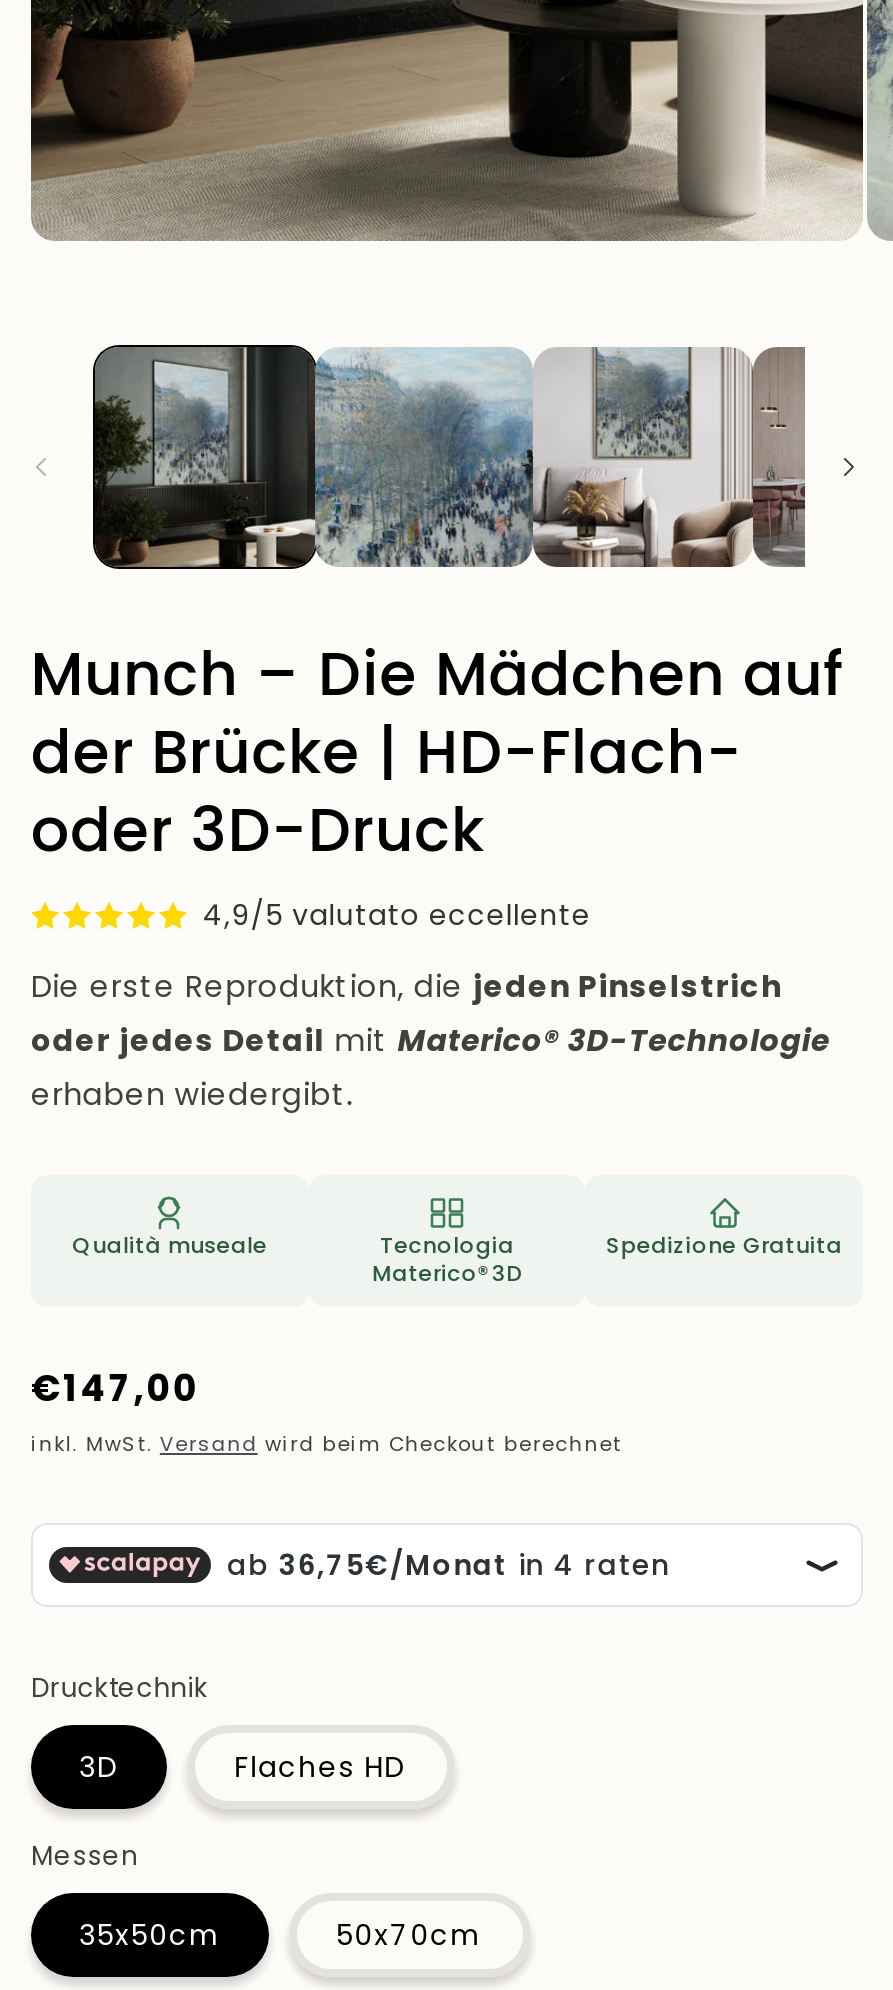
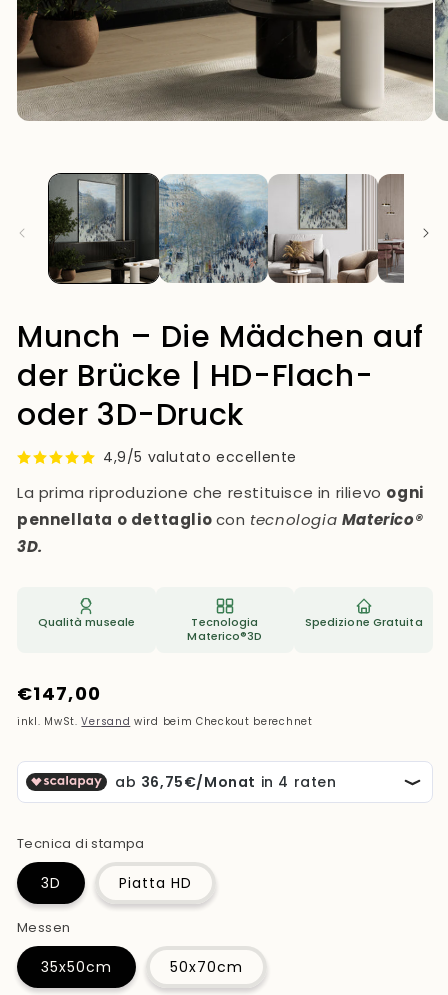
- Die erste Reproduktion, die jeden Pinselstrich
- oder jedes Detail mit Materico® 3D-Technologie
- erhaben wiedergibt.
+ La prima riproduzione che restituisce in rilievo ogni
+ pennellata o dettaglio con tecnologia Materico®
+ 3D.

- Drucktechnik
+ Tecnica di stampa

- Flaches HD
+ Piatta HD
